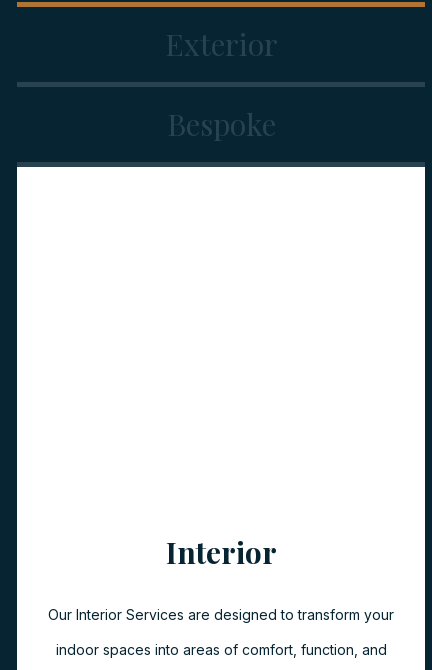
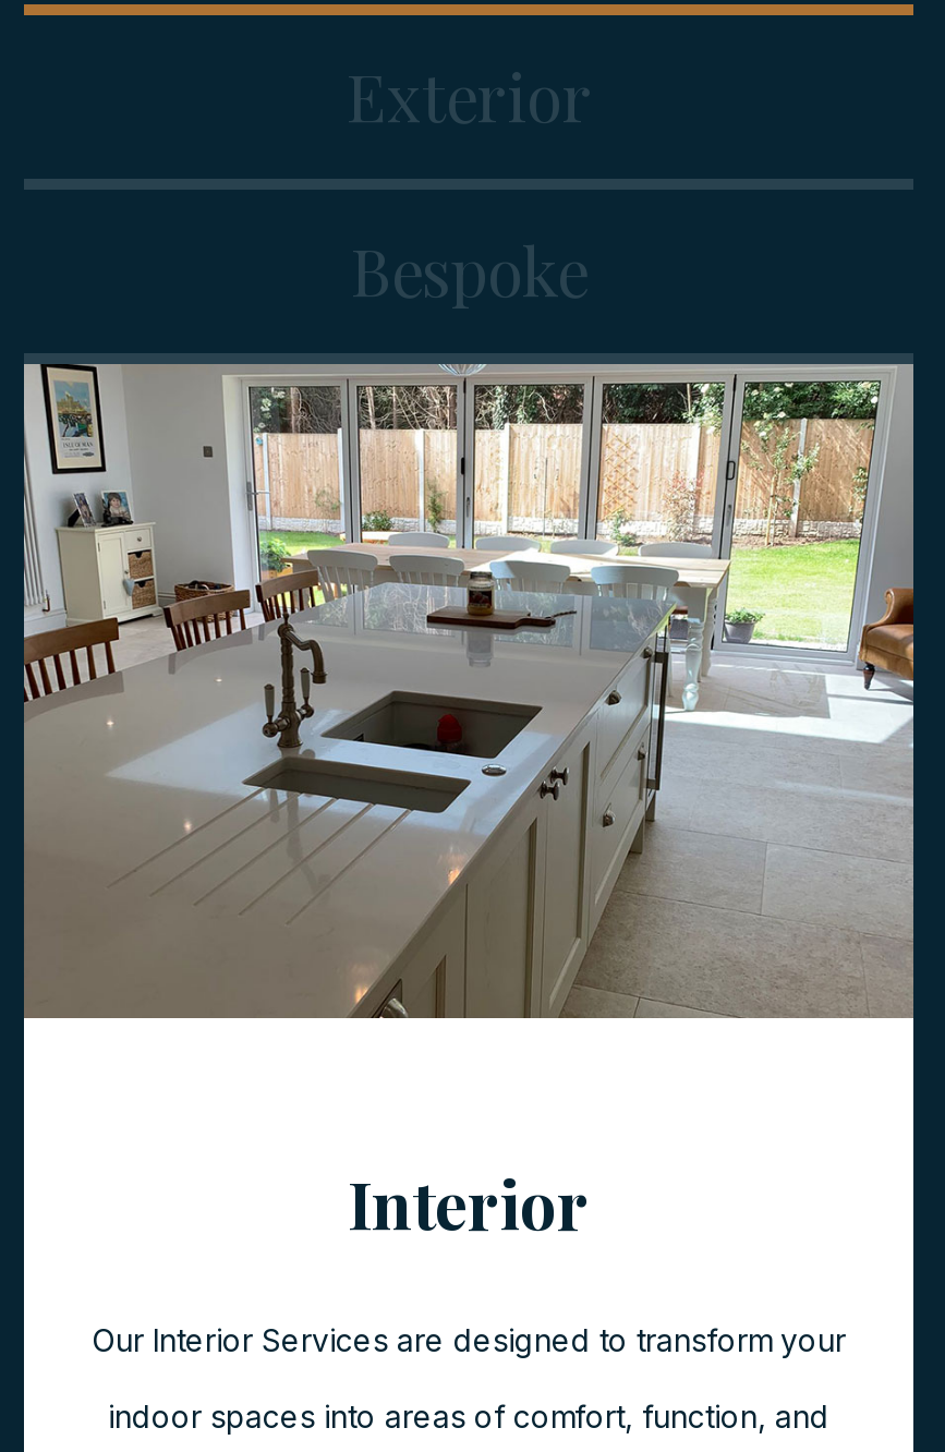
+ [image]
